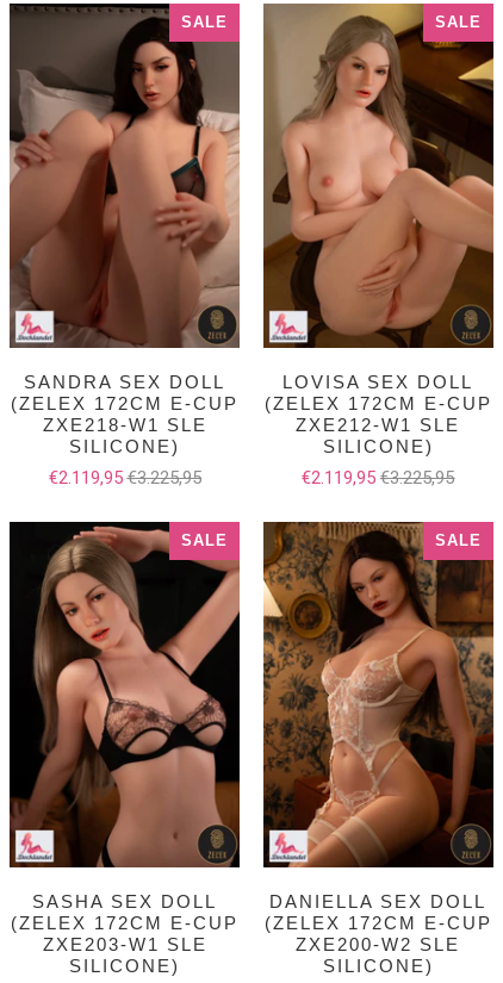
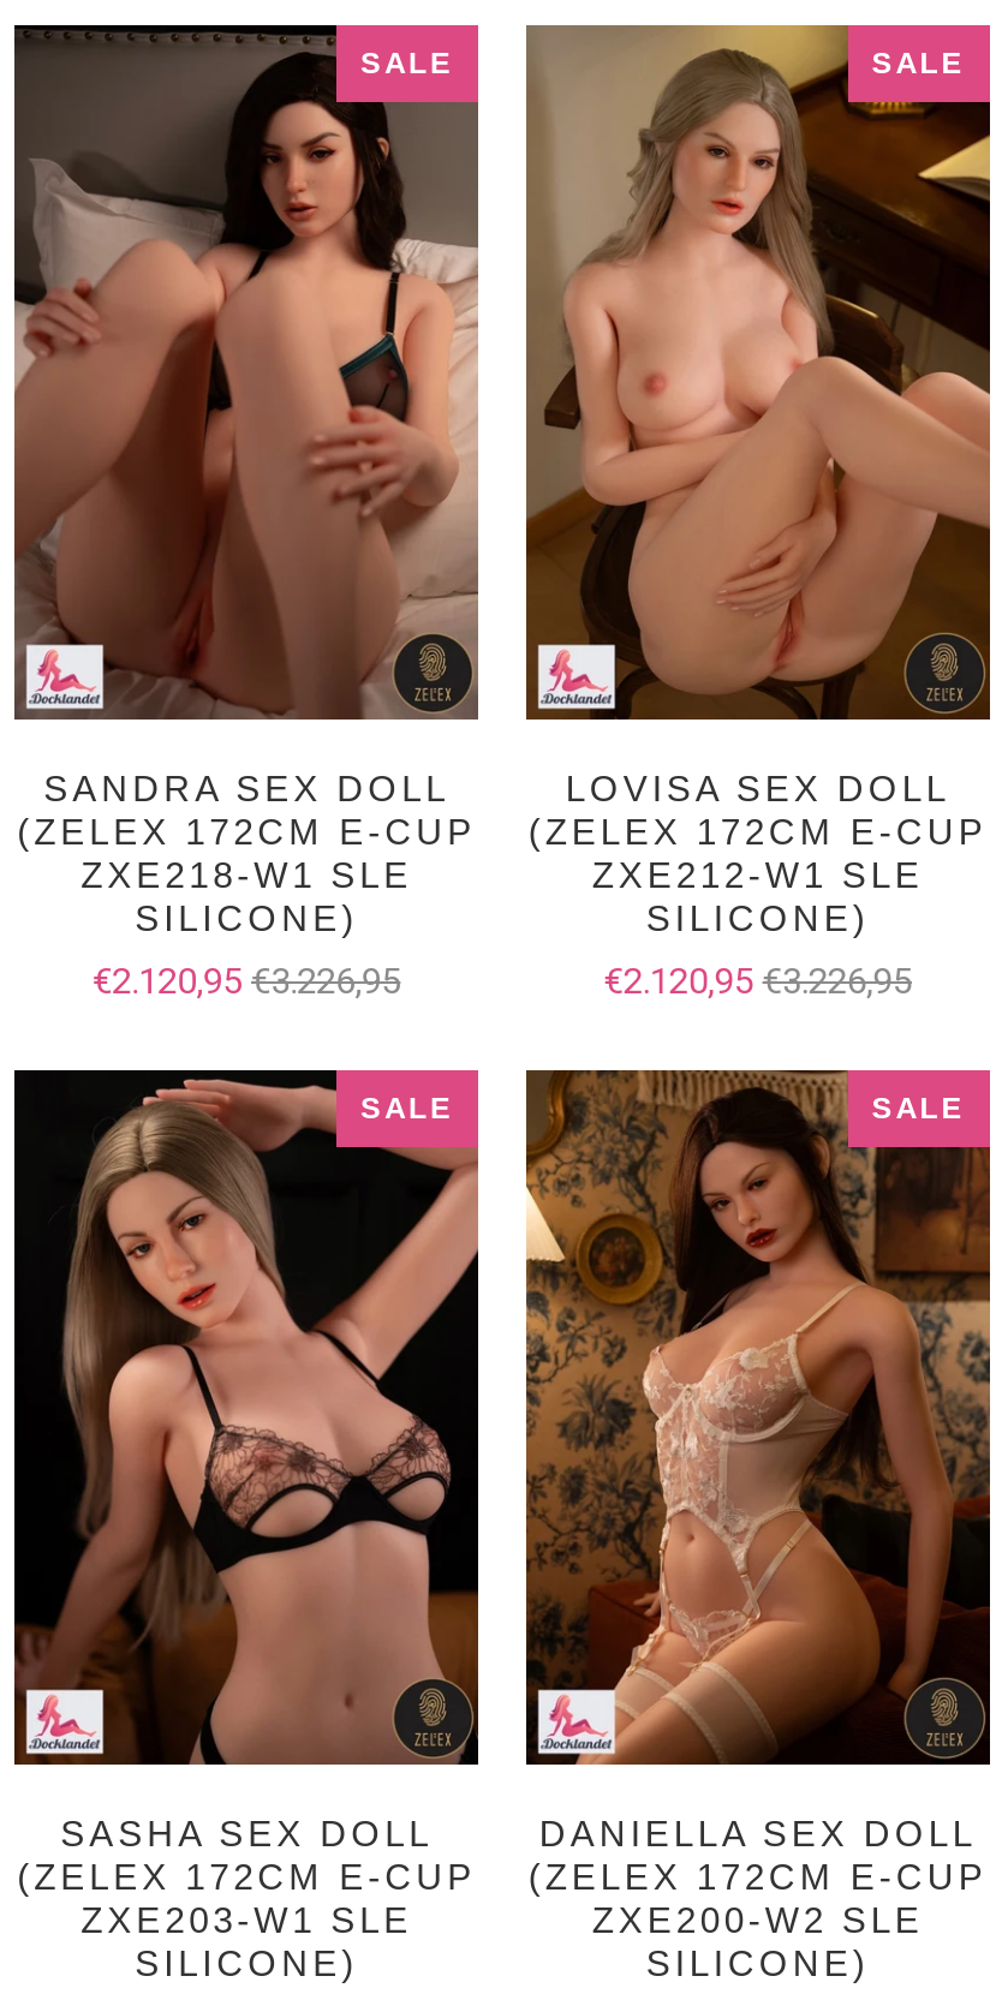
- €2.119,95 €3.225,95
+ €2.120,95 €3.226,95

- €2.119,95 €3.225,95
+ €2.120,95 €3.226,95
